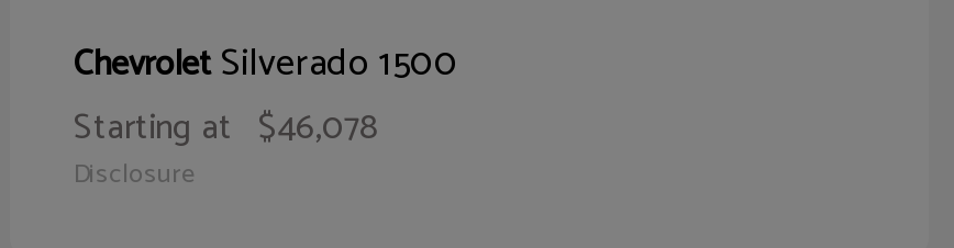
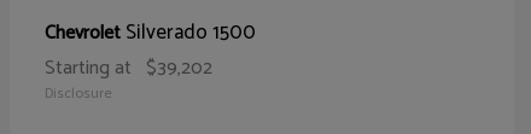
- Starting at $46,078
+ Starting at $39,202
